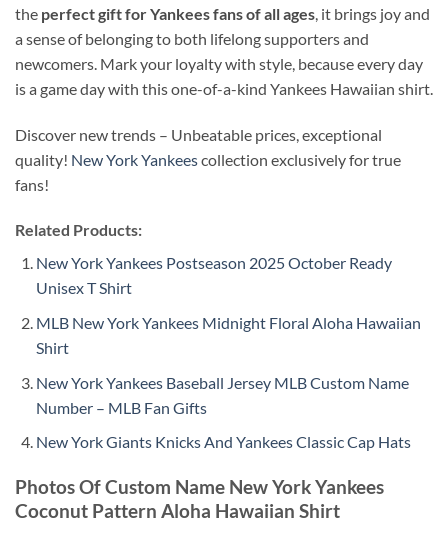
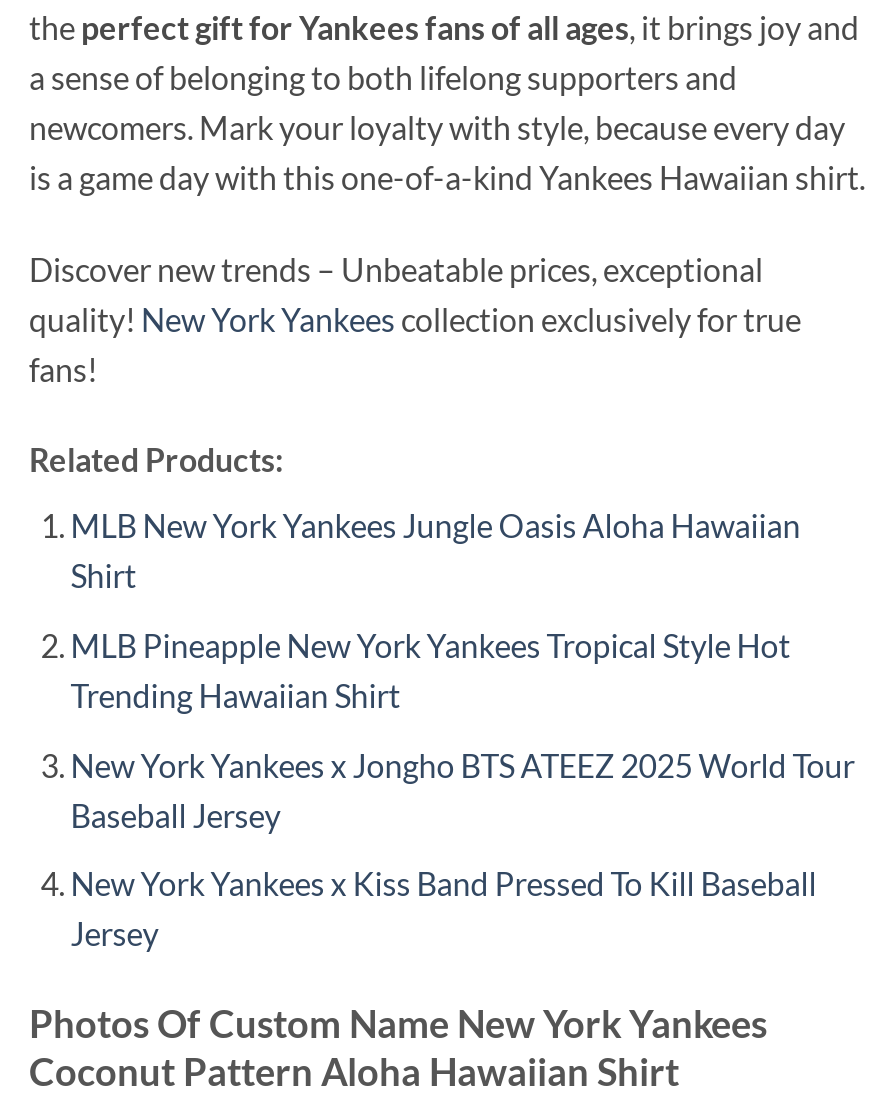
- New York Yankees Postseason 2025 October Ready
- Unisex T Shirt
- MLB New York Yankees Midnight Floral Aloha Hawaiian
+ MLB New York Yankees Jungle Oasis Aloha Hawaiian

moved up: Shirt

- New York Yankees Baseball Jersey MLB Custom Name
- Number – MLB Fan Gifts
- New York Giants Knicks And Yankees Classic Cap Hats
+ MLB Pineapple New York Yankees Tropical Style Hot
+ Trending Hawaiian Shirt
+ New York Yankees x Jongho BTS ATEEZ 2025 World Tour
+ Baseball Jersey
+ New York Yankees x Kiss Band Pressed To Kill Baseball
+ Jersey
